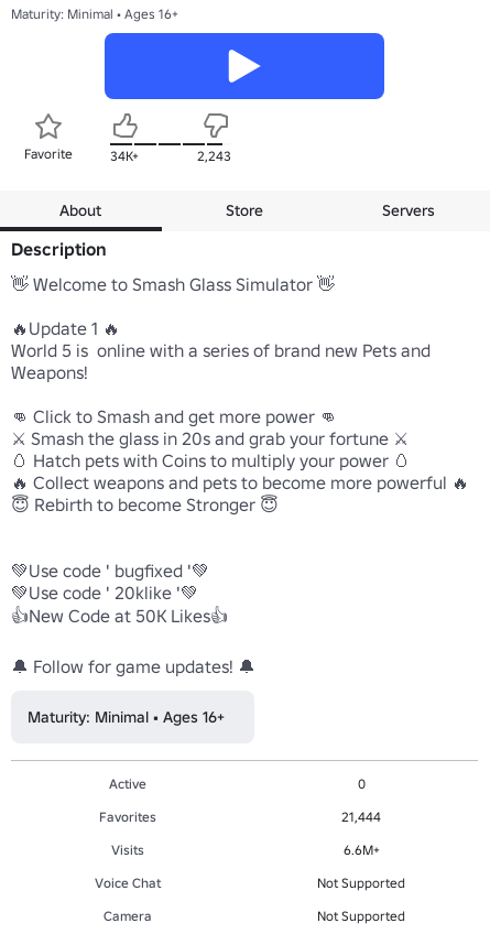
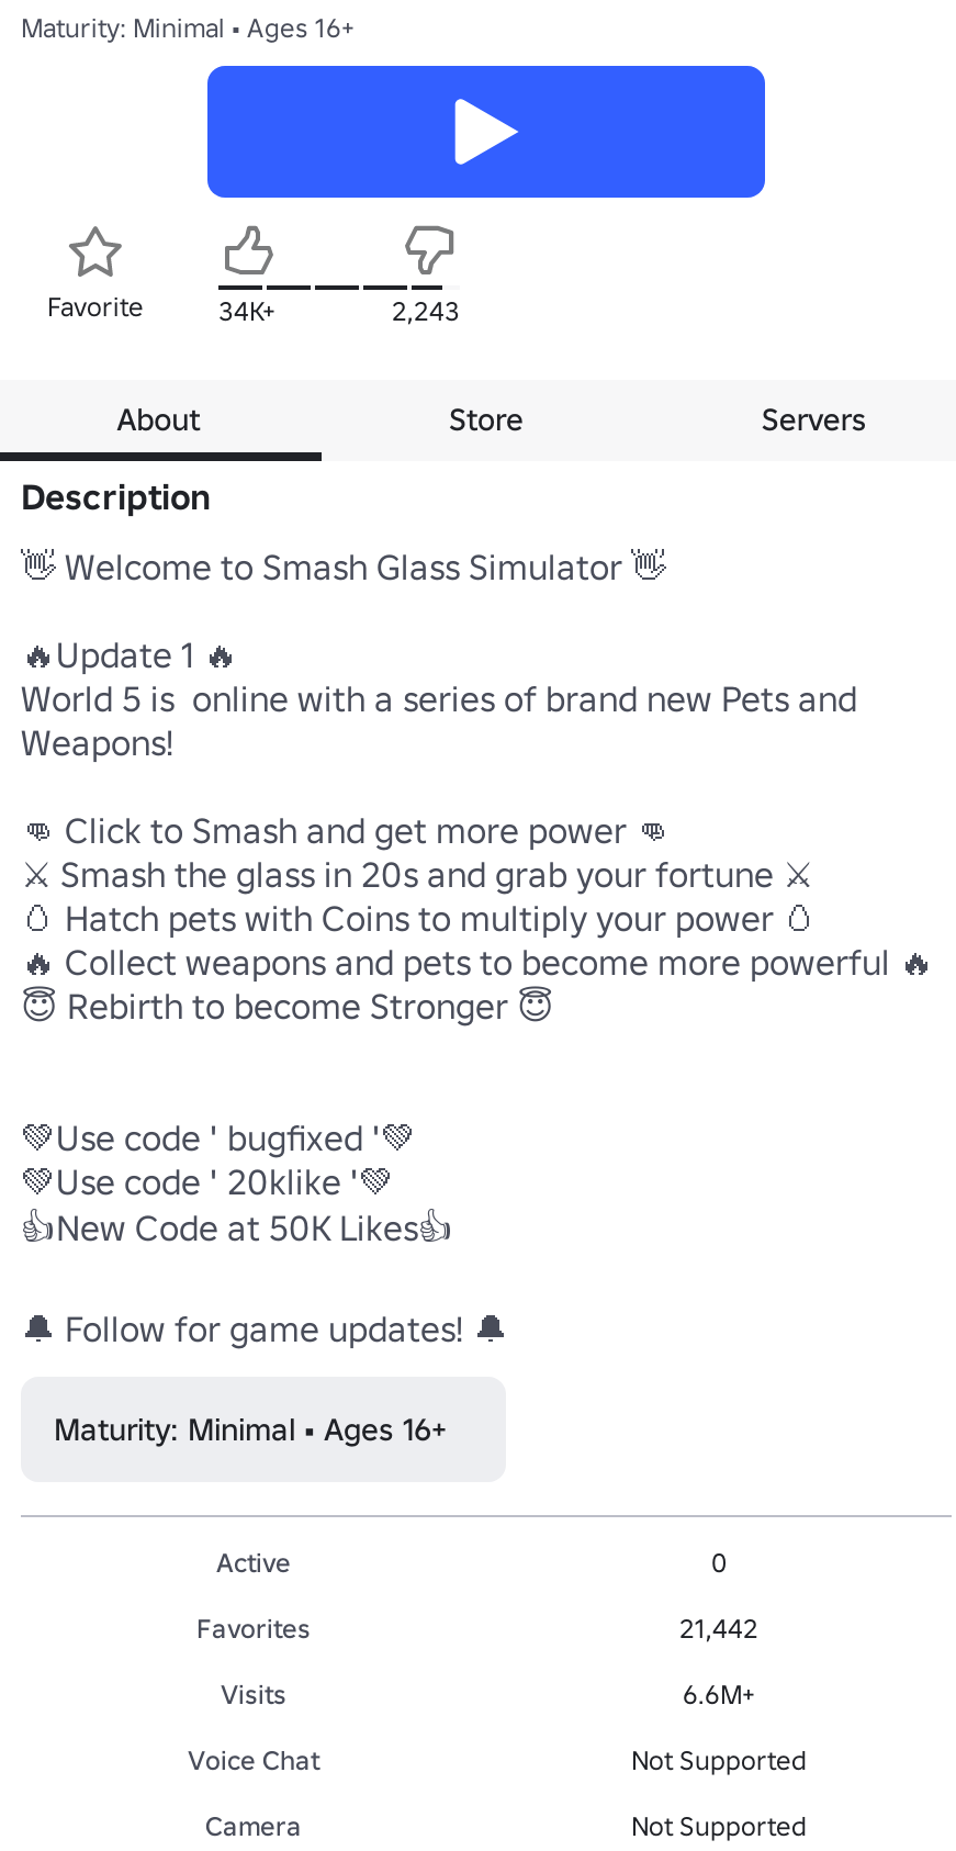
- 21,444
+ 21,442
